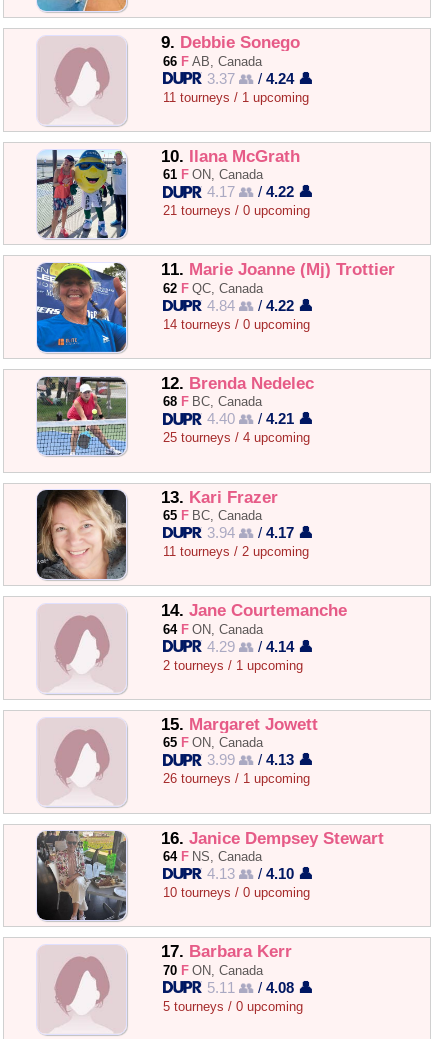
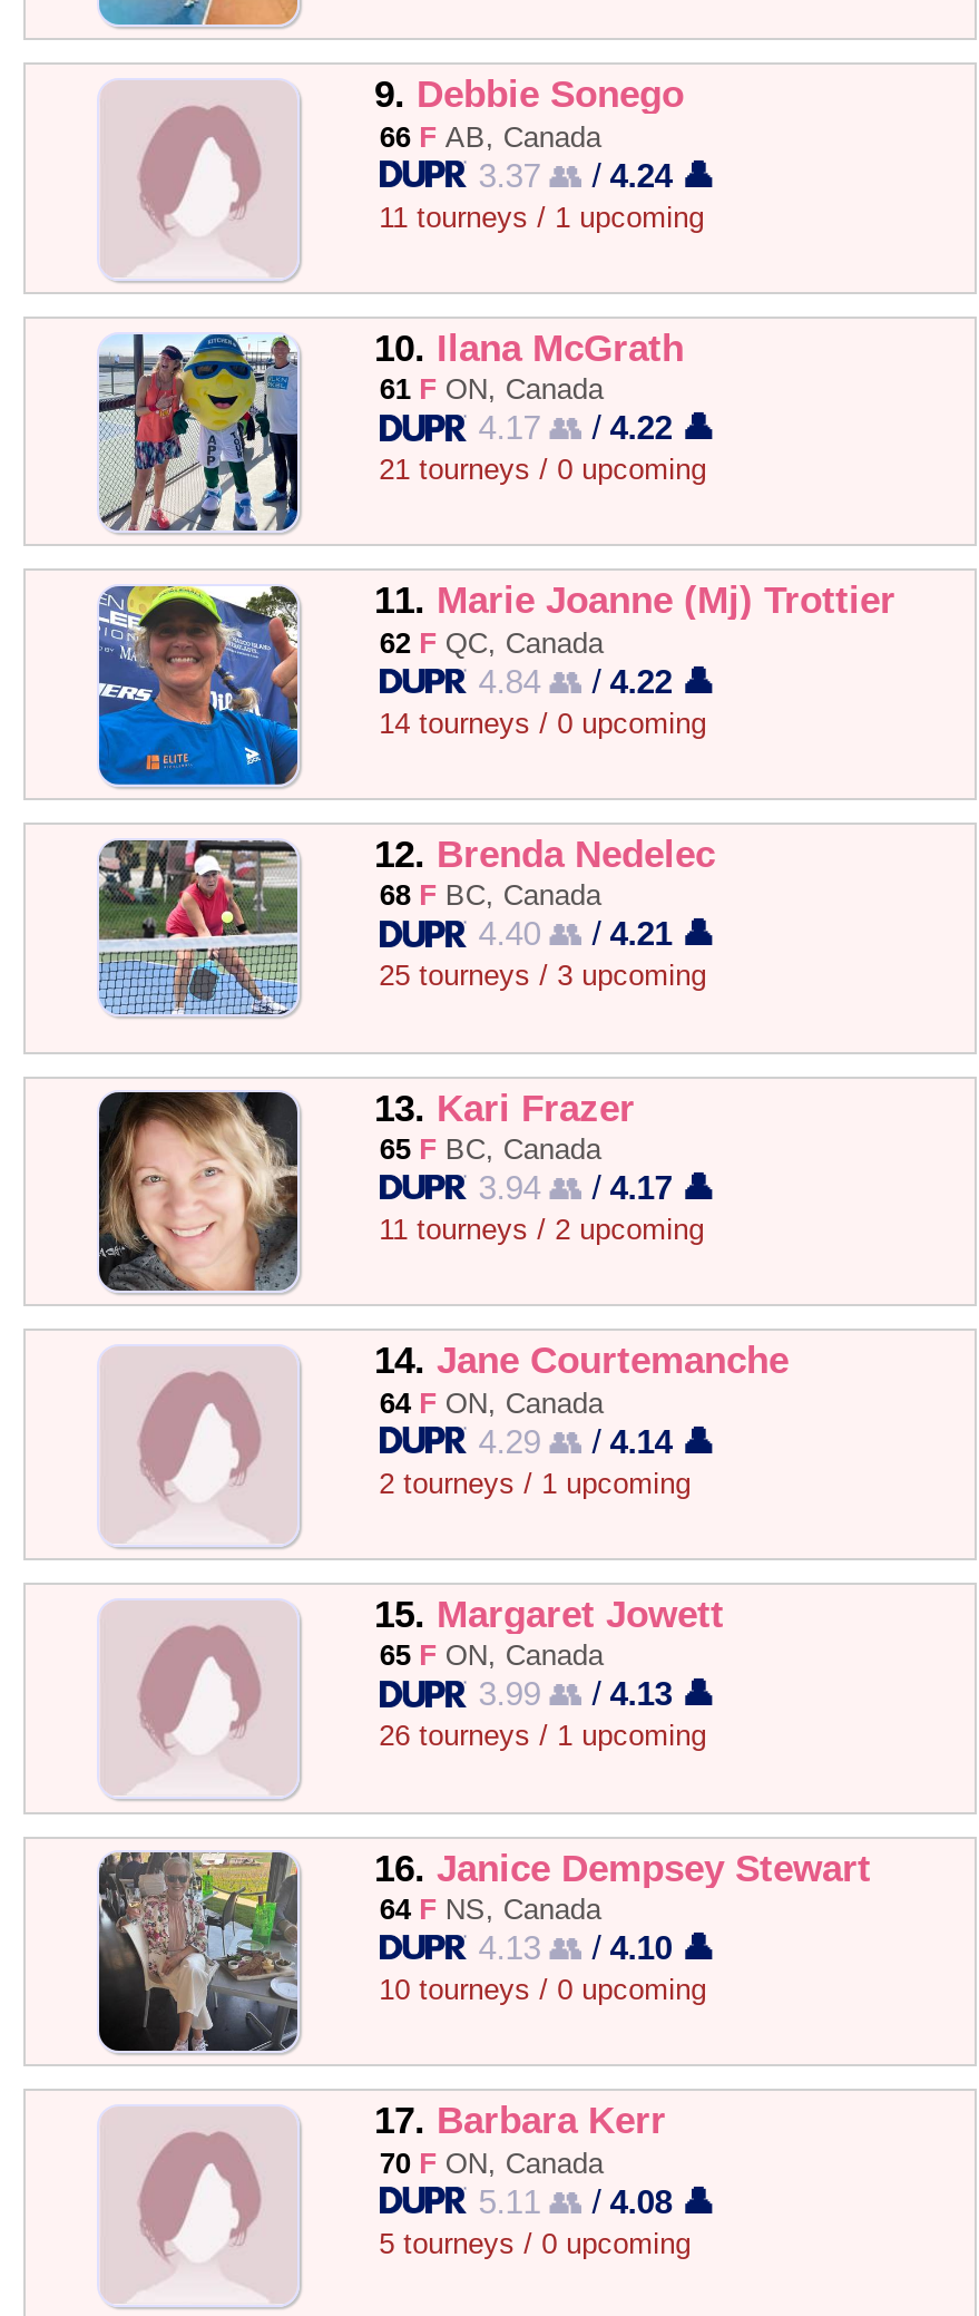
- 25 tourneys / 4 upcoming
+ 25 tourneys / 3 upcoming
